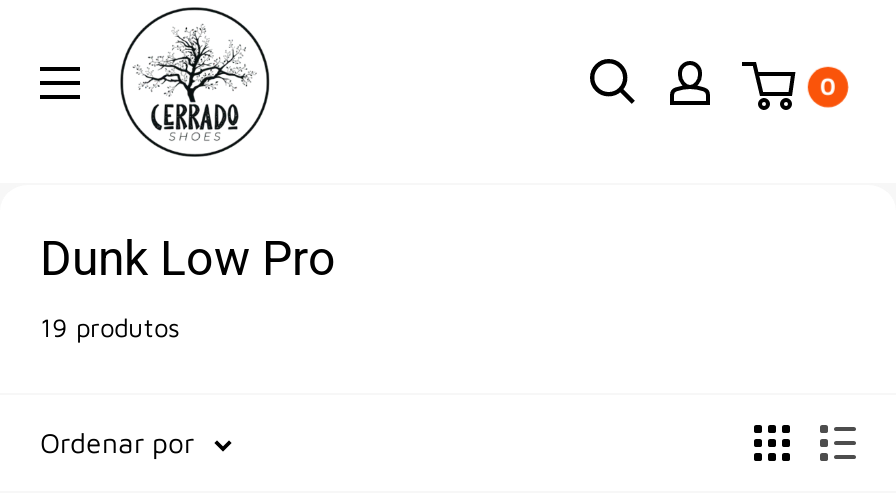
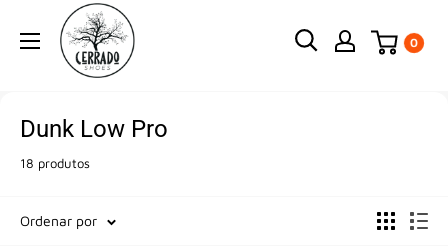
- 19 produtos
+ 18 produtos
